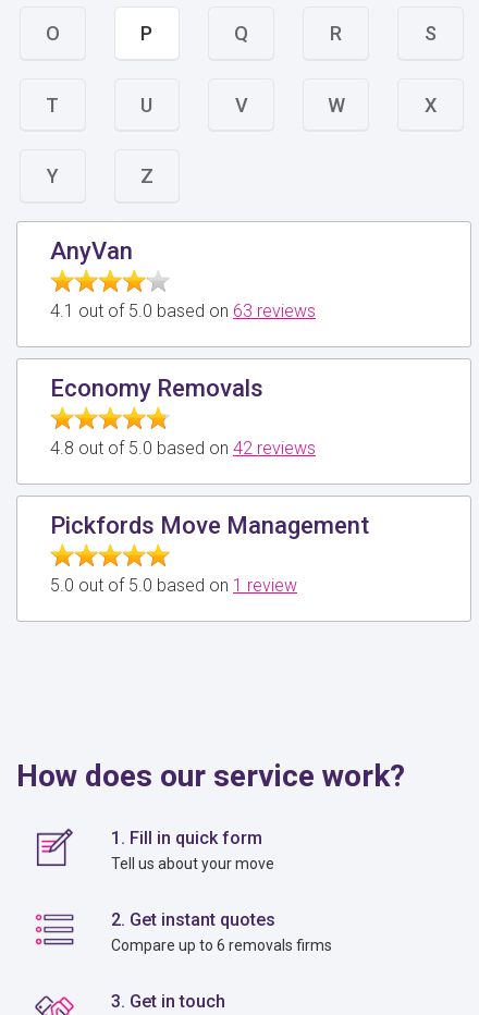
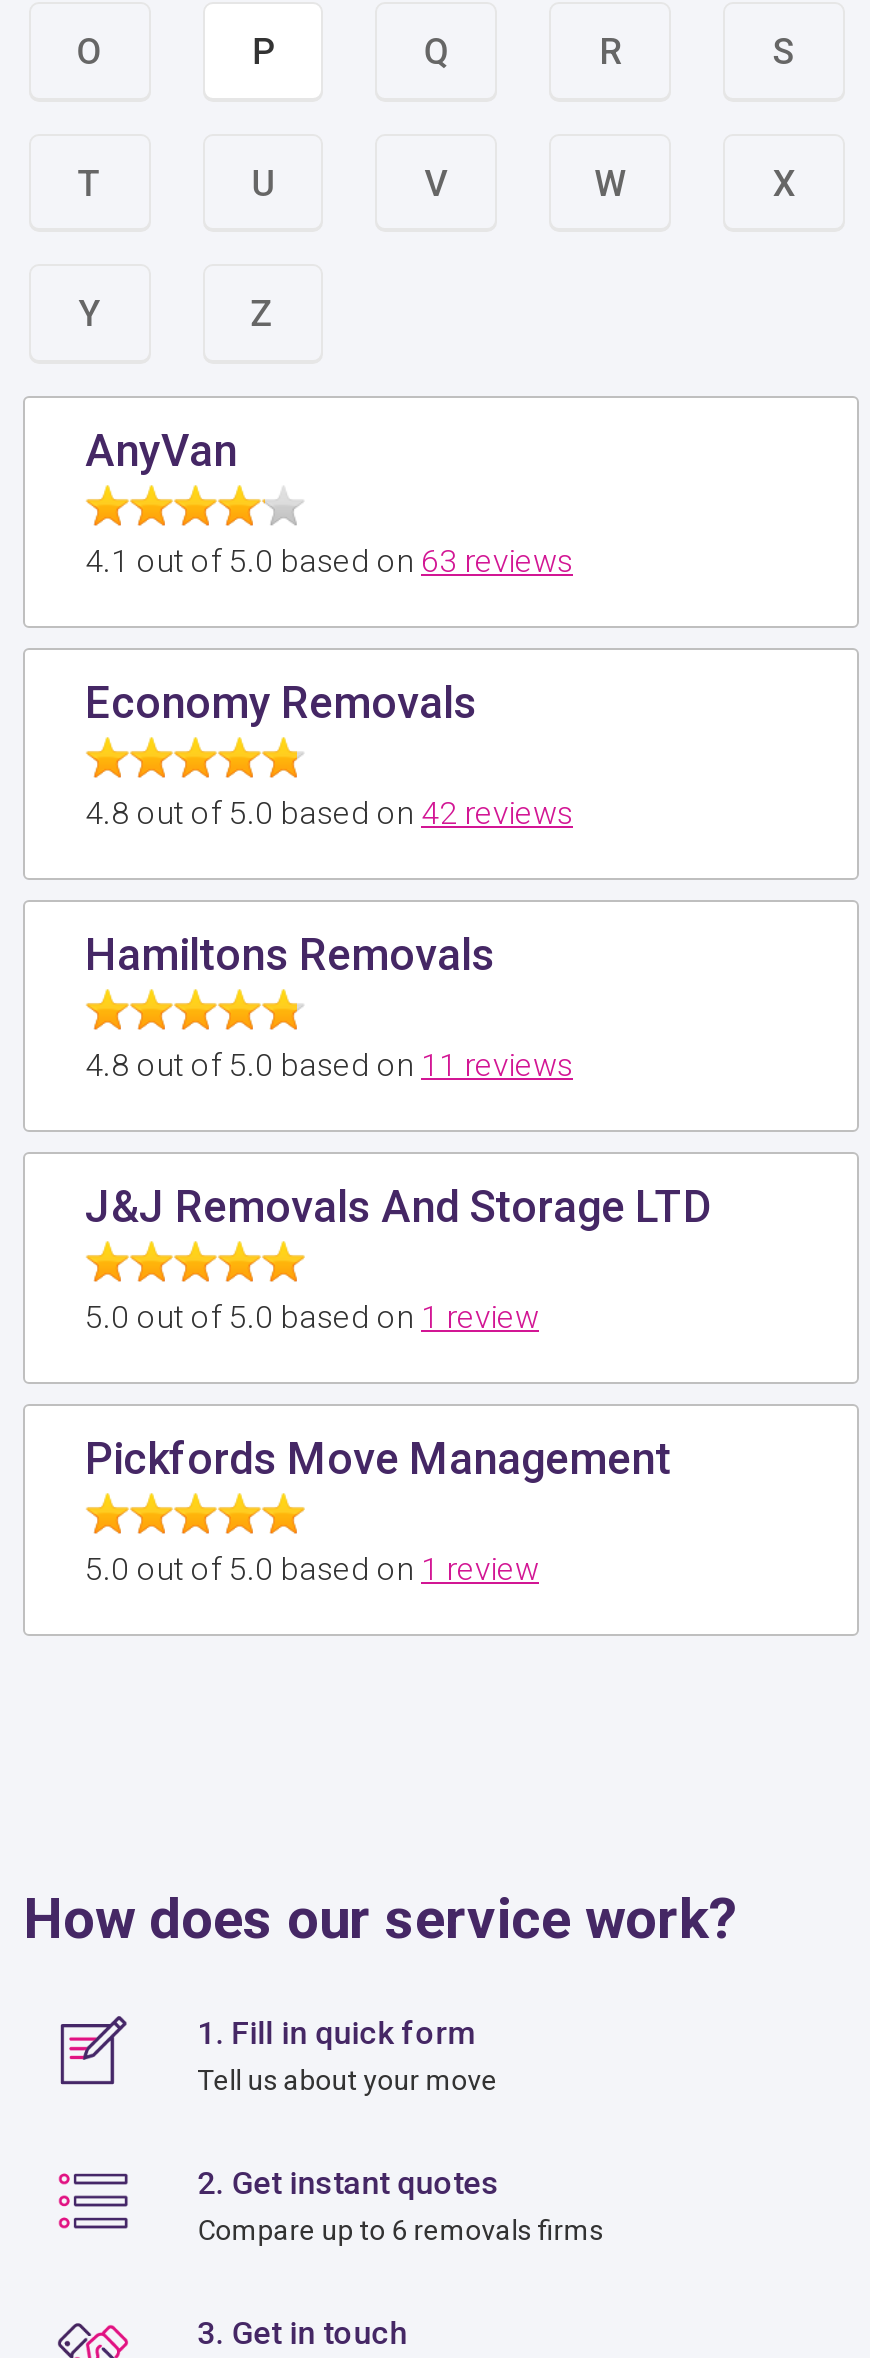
+ Hamiltons Removals
+ 4.8 out of 5.0 based on 11 reviews
+ J&J Removals And Storage LTD
+ 5.0 out of 5.0 based on 1 review
